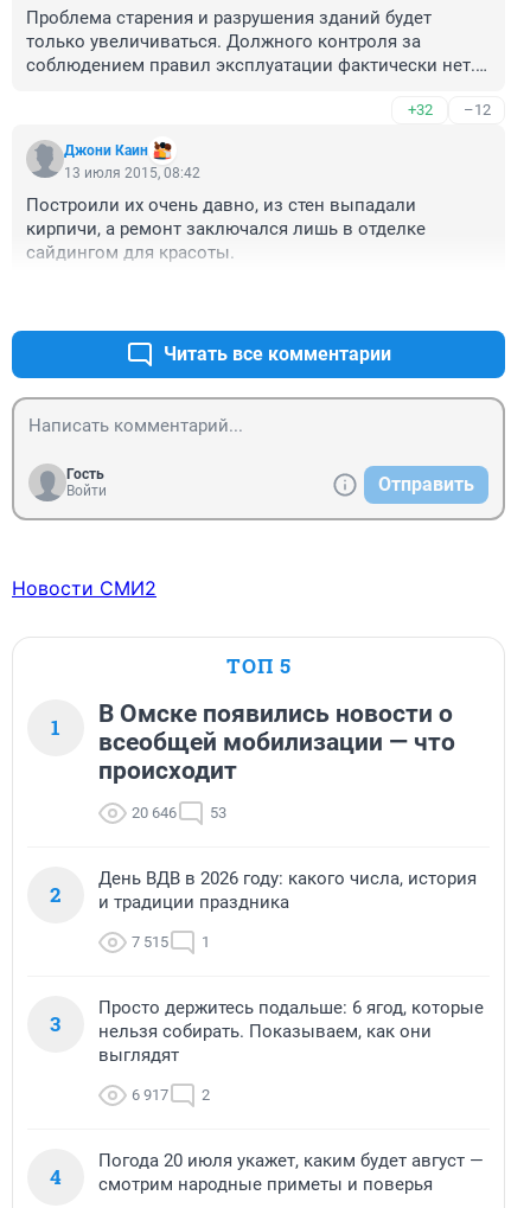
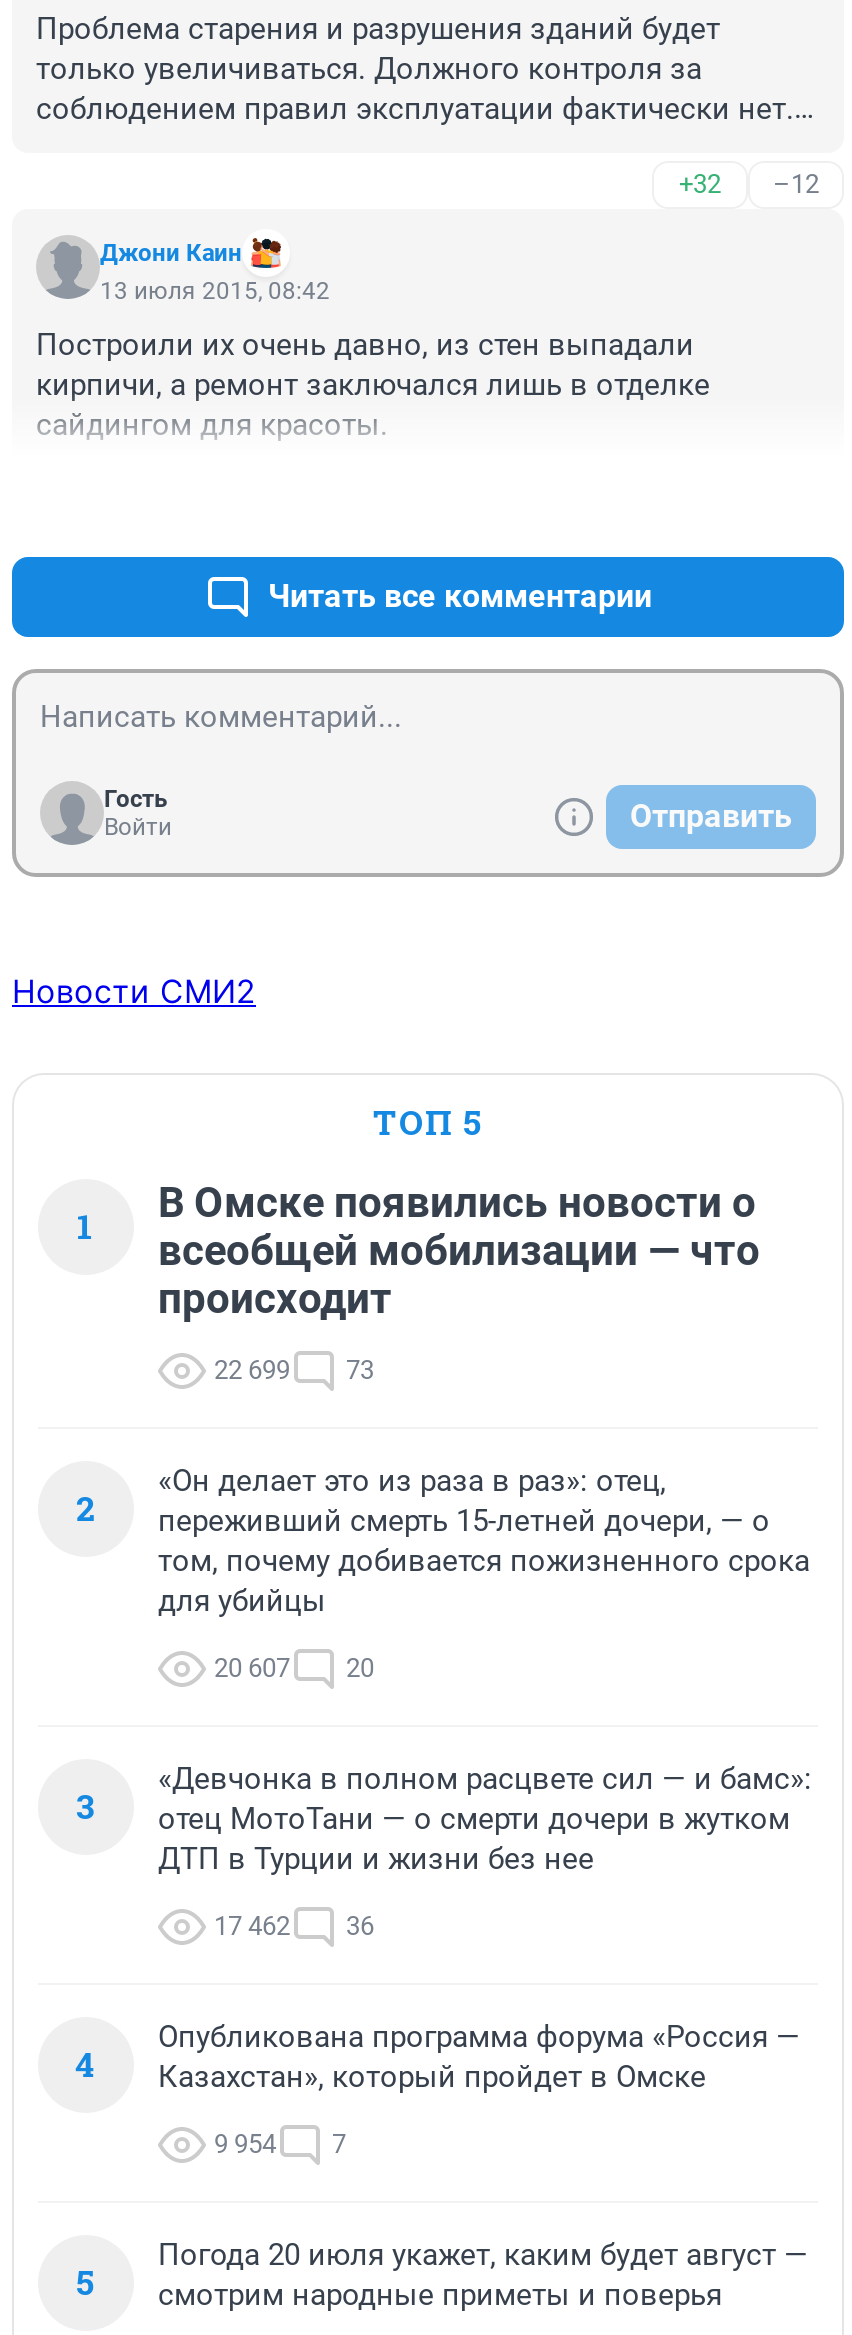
- 20 646
+ 22 699

- 53
+ 73

- День ВДВ в 2026 году: какого числа, история
- и традиции праздника
+ «Он делает это из раза в раз»: отец,
+ переживший смерть 15-летней дочери, — о
+ том, почему добивается пожизненного срока
+ для убийцы

- 7 515
- 1
+ 20 607
+ 20

- Просто держитесь подальше: 6 ягод, которые
- нельзя собирать. Показываем, как они
- выглядят
+ «Девчонка в полном расцвете сил — и бамс»:
+ отец МотоТани — о смерти дочери в жутком
+ ДТП в Турции и жизни без нее

+ Опубликована программа форума «Россия —
+ Казахстан», который пройдет в Омске
+ 9 954
+ 7
+ 5

- 6 917
- 2
+ 17 462
+ 36
